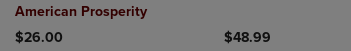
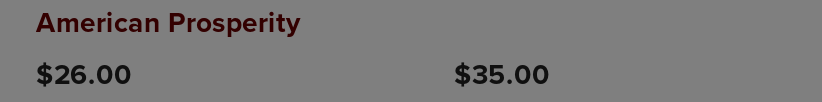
- $48.99
+ $35.00
